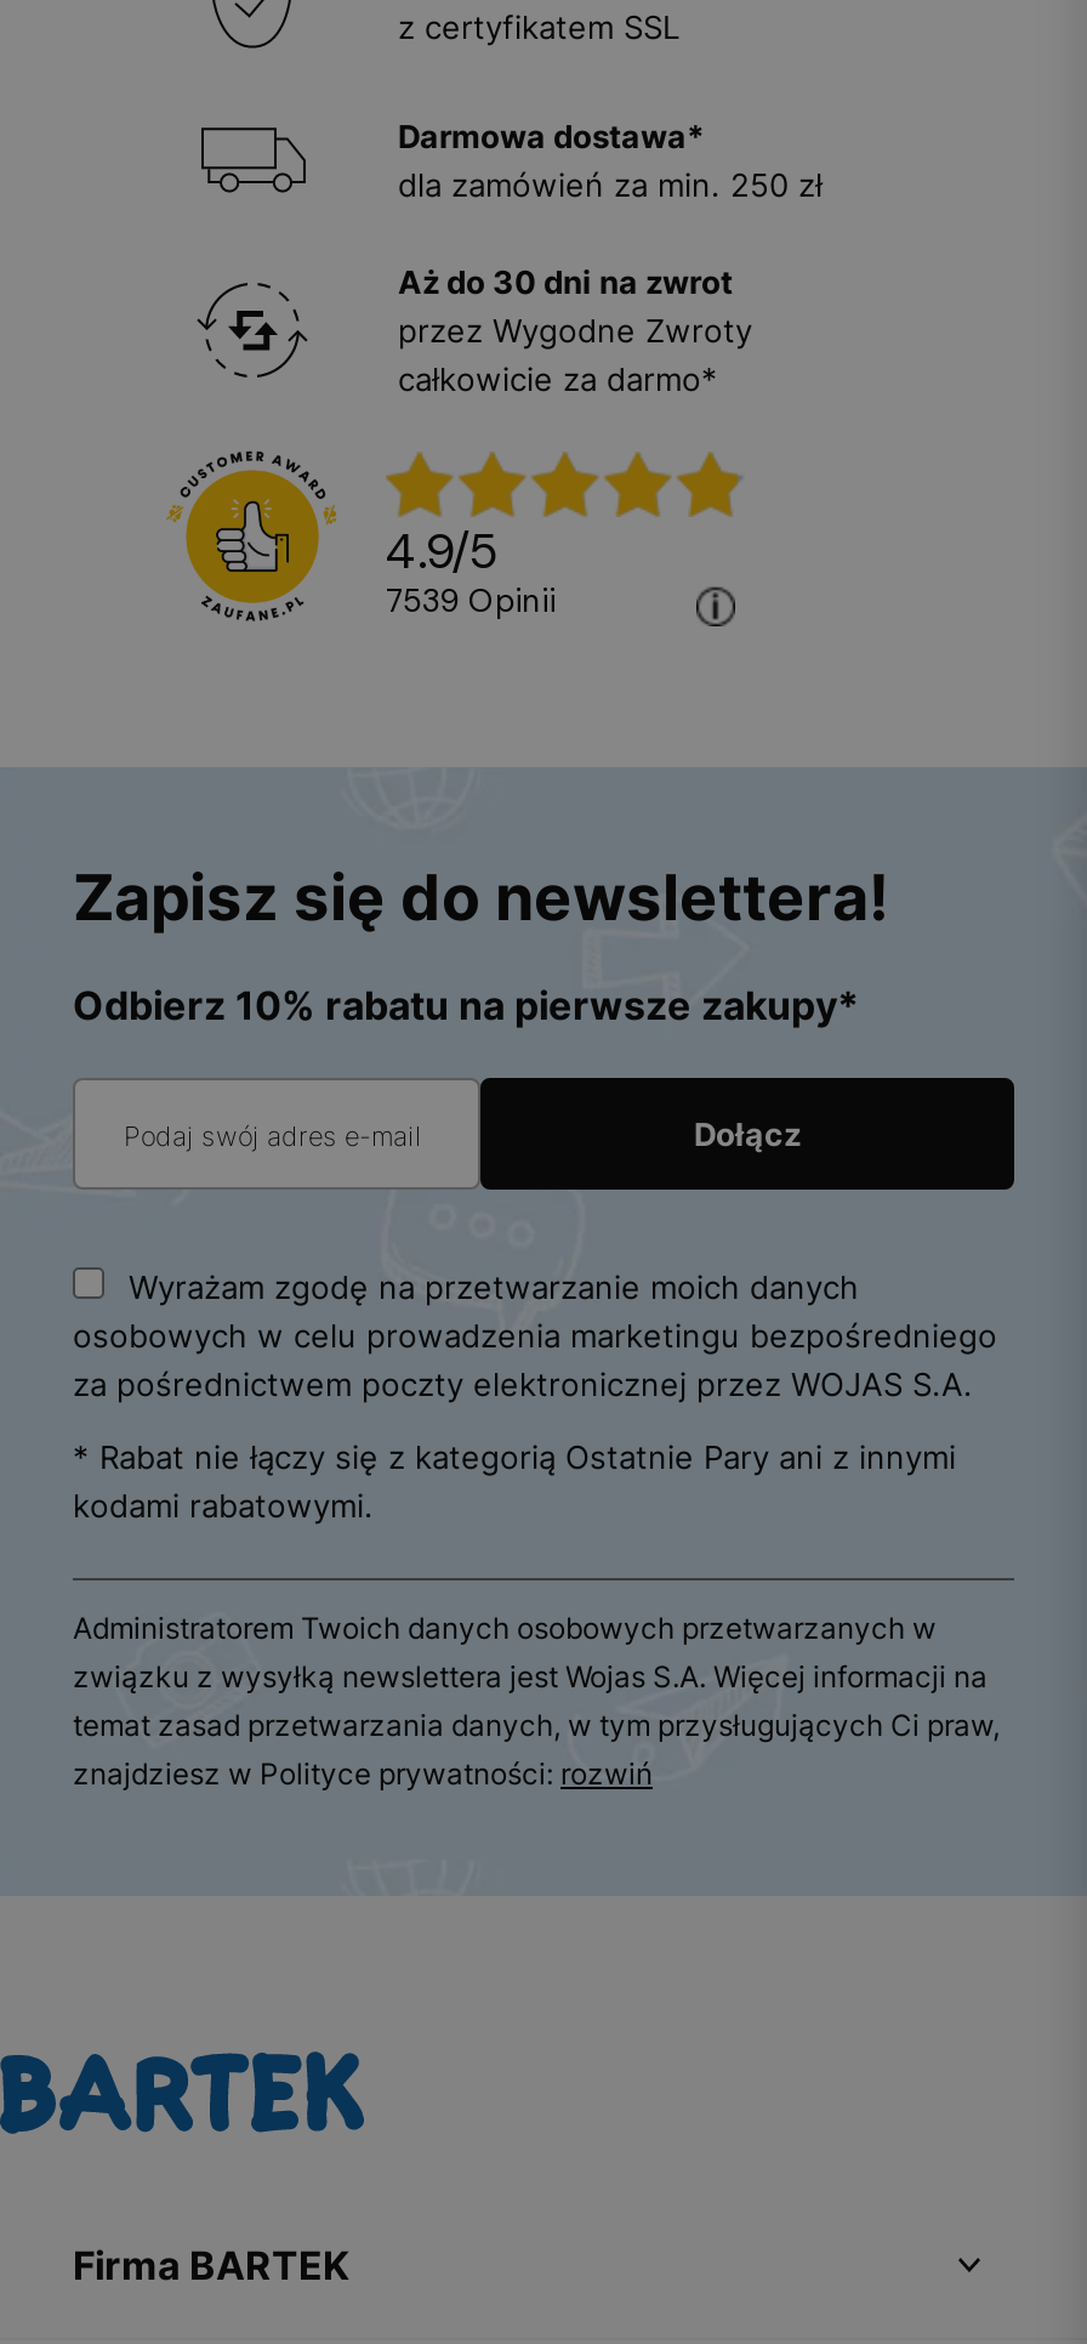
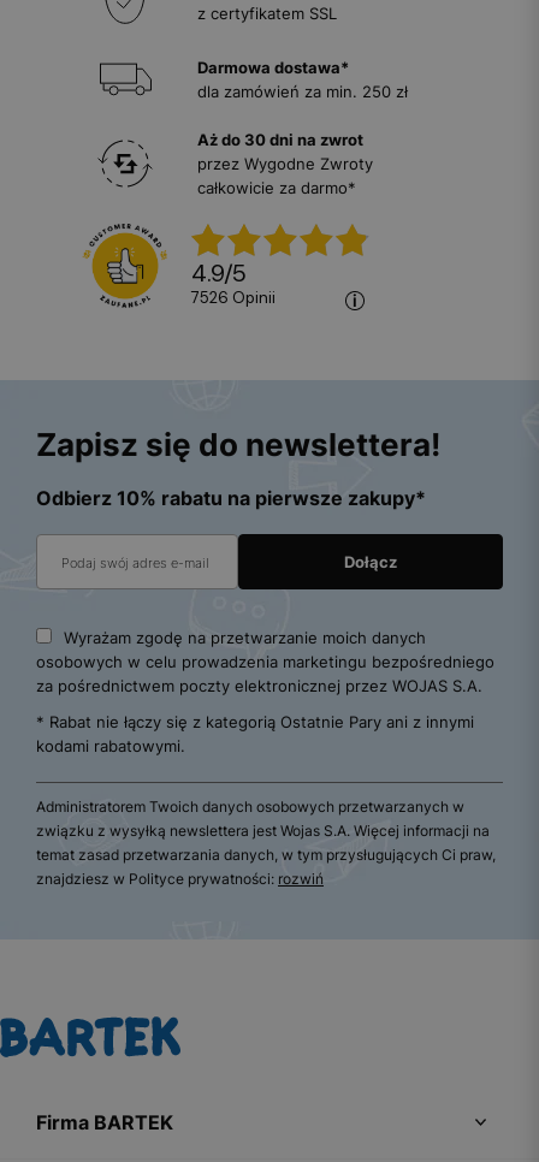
- 7539 opinii
+ 7526 opinii
